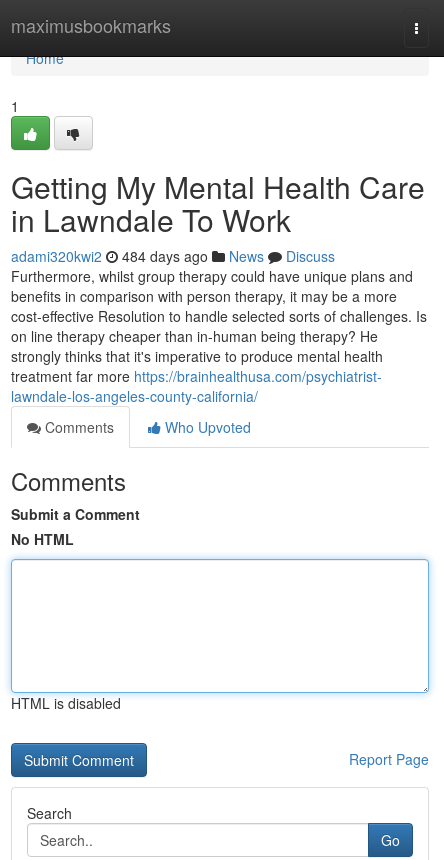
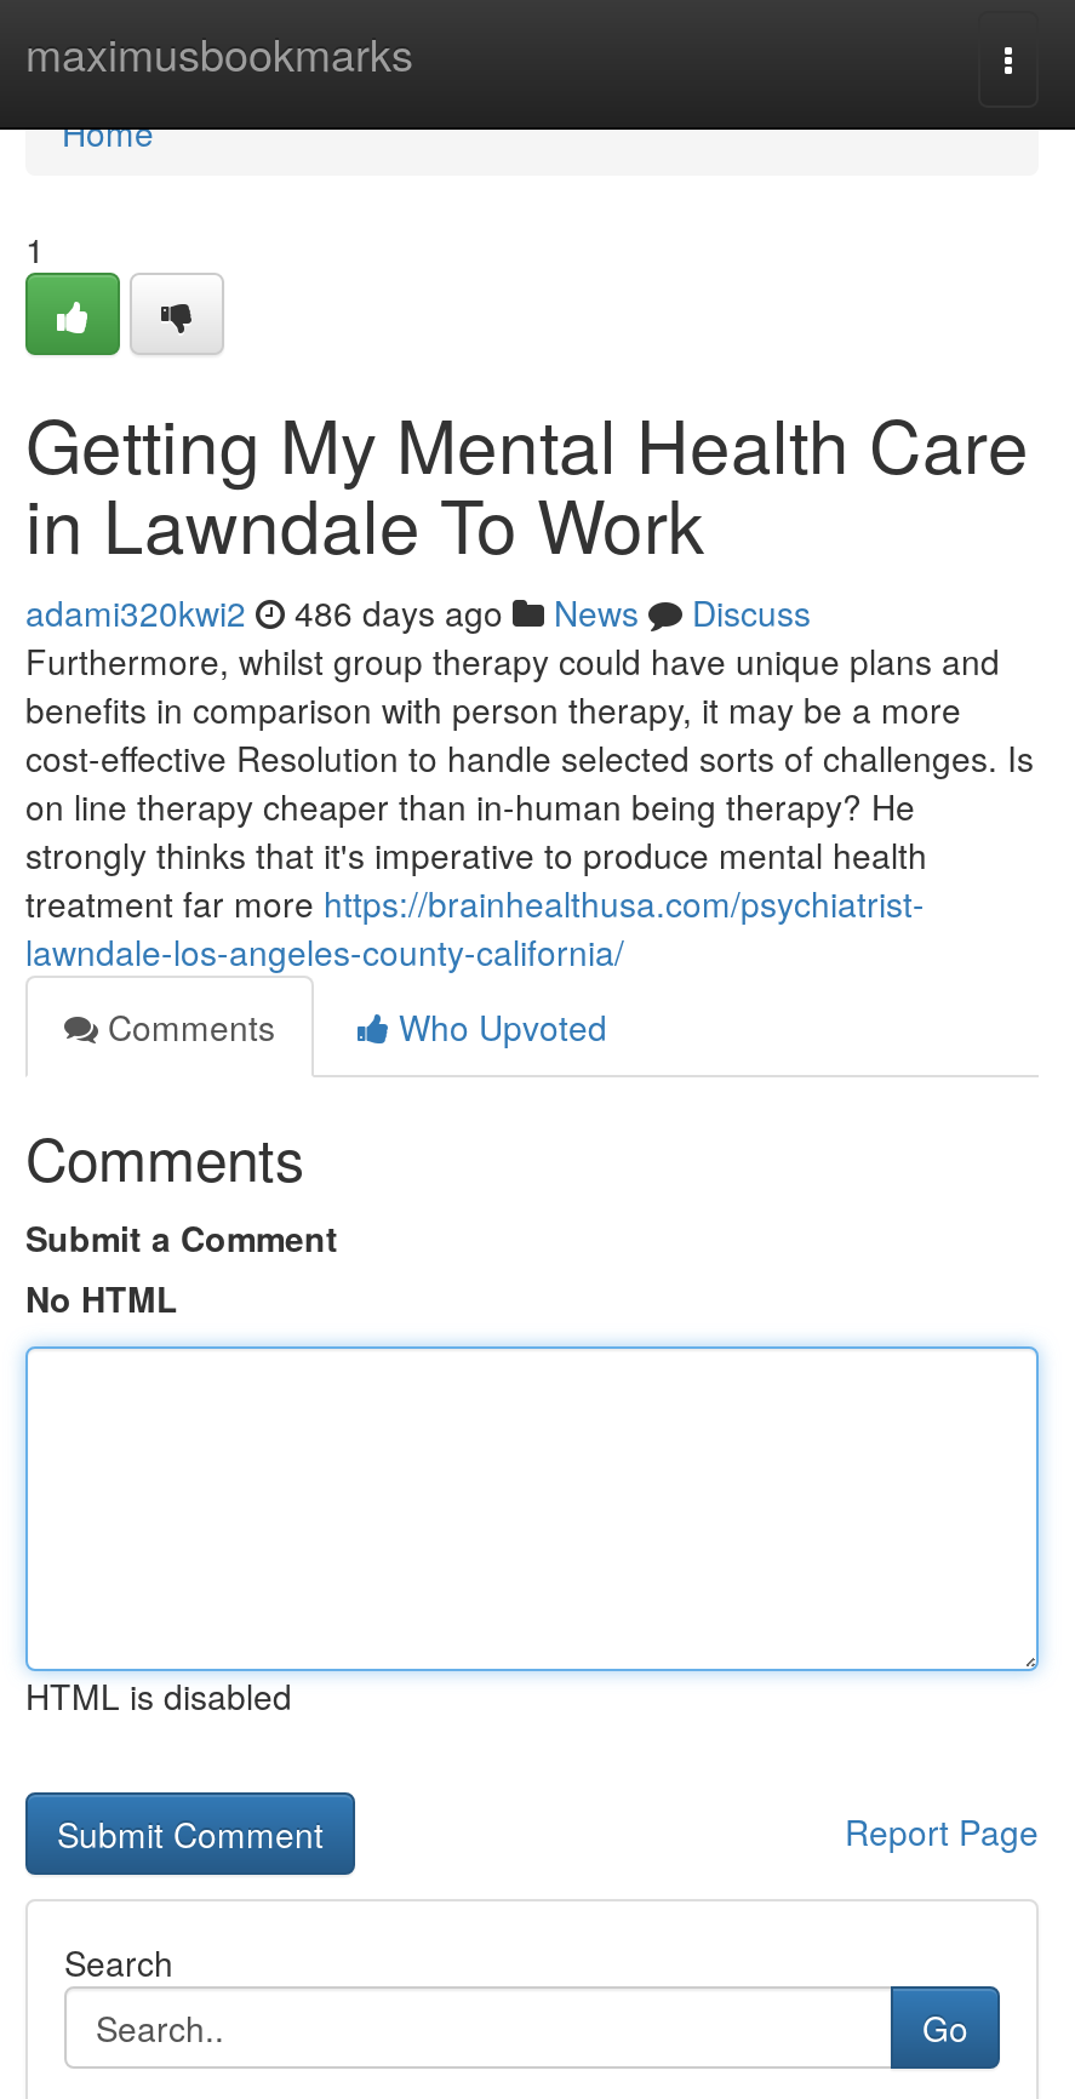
- adami320kwi2 484 days ago News Discuss
+ adami320kwi2 486 days ago News Discuss
